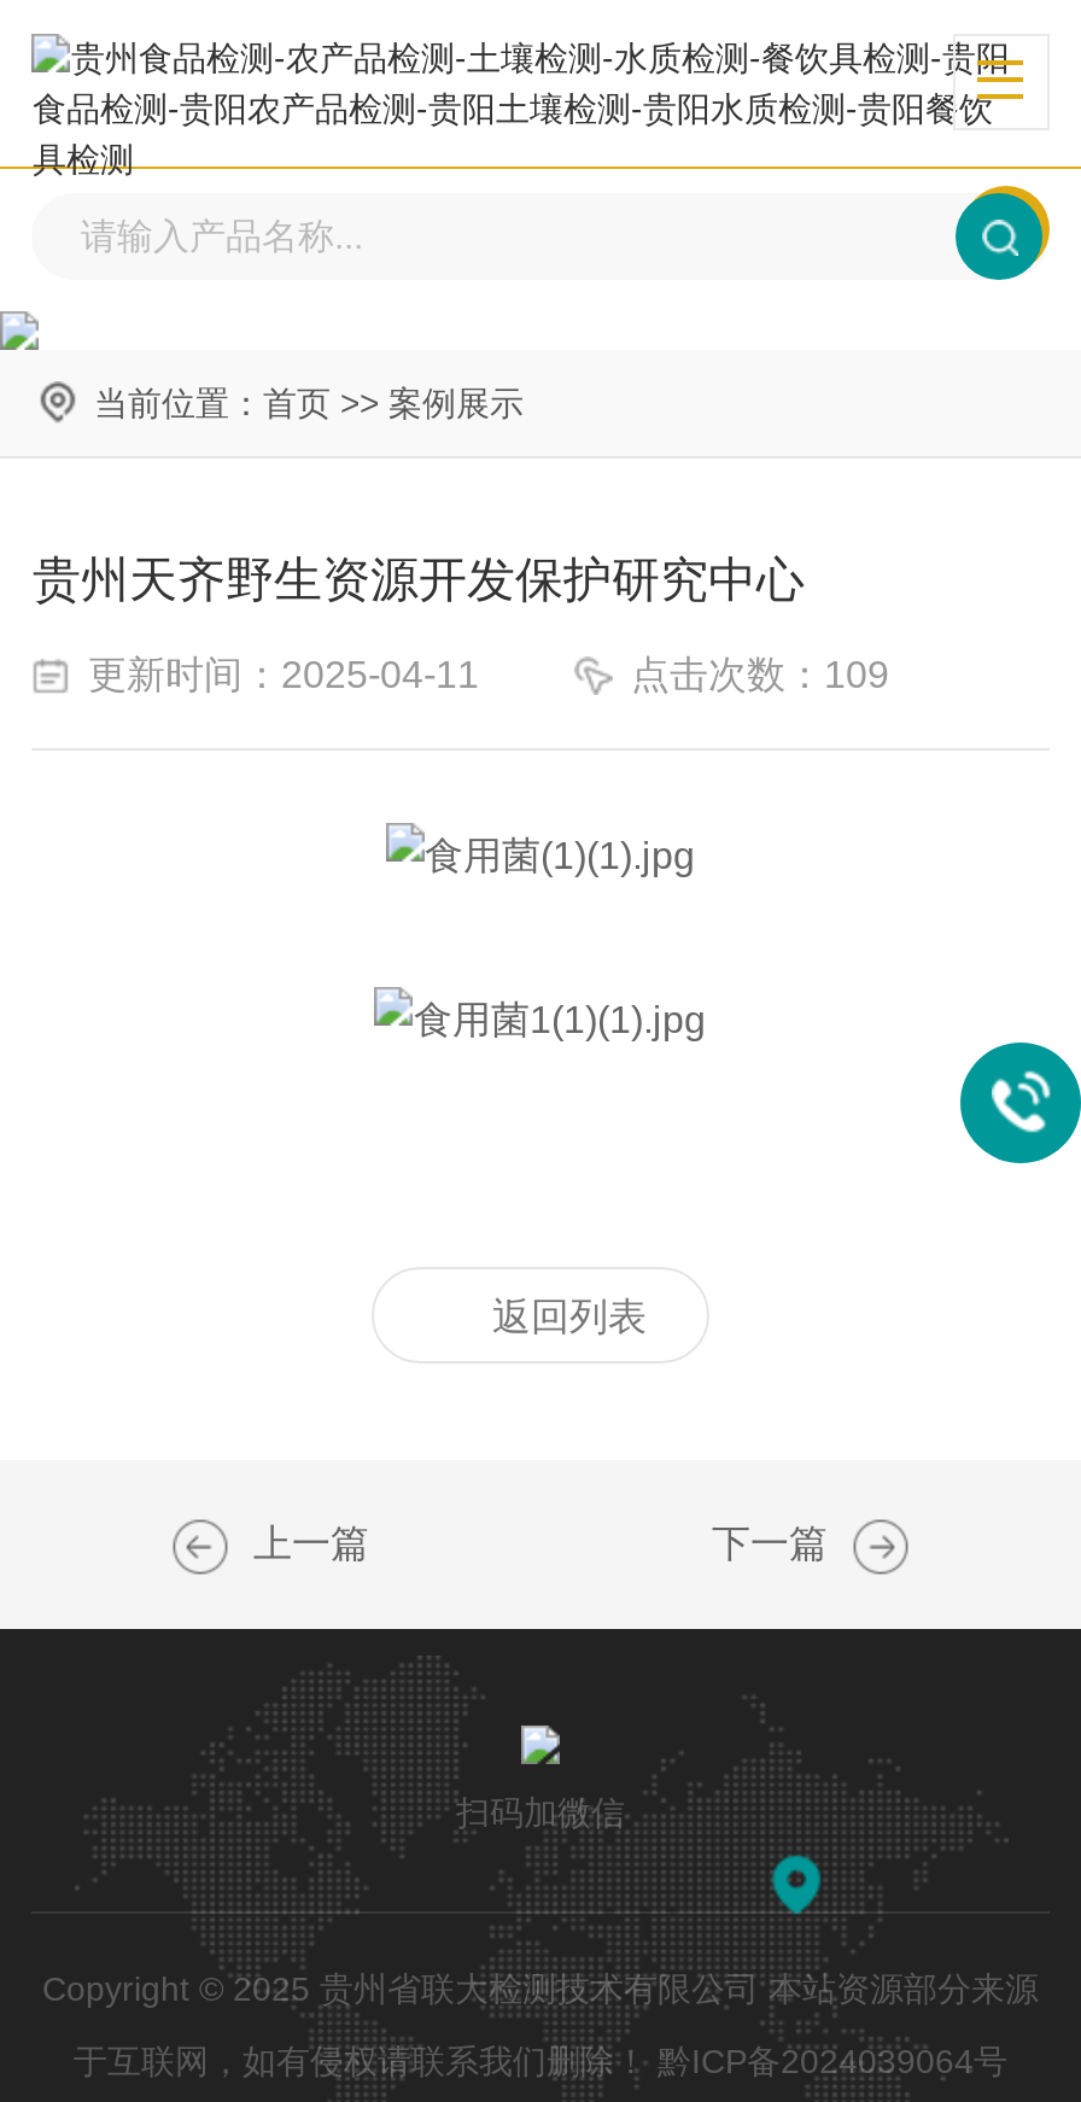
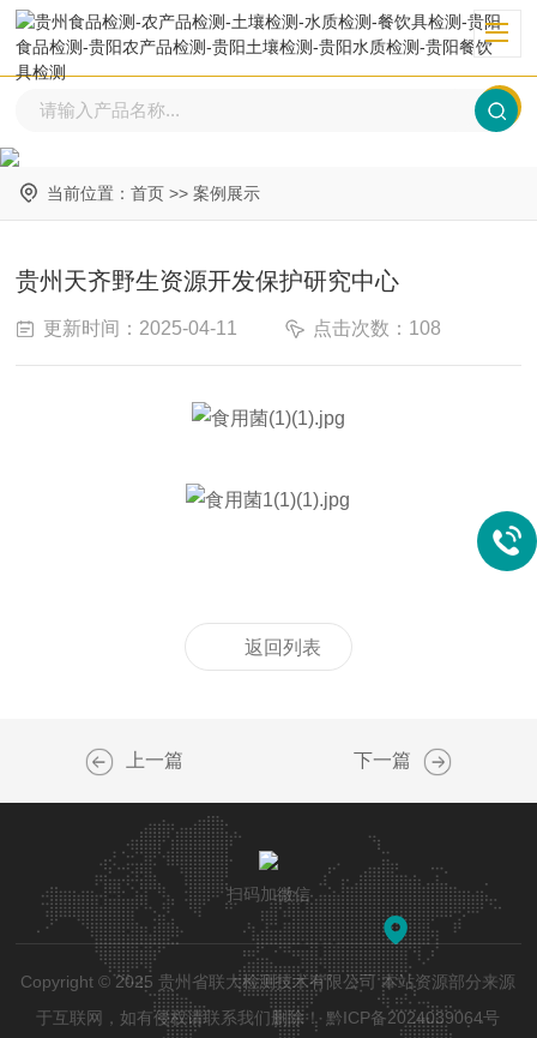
- 点击次数：109
+ 点击次数：108
